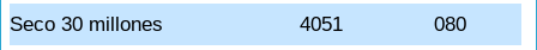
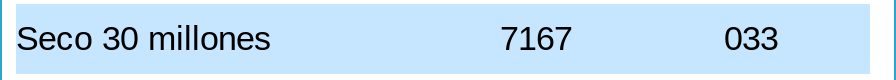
- 4051
+ 7167

- 080
+ 033
